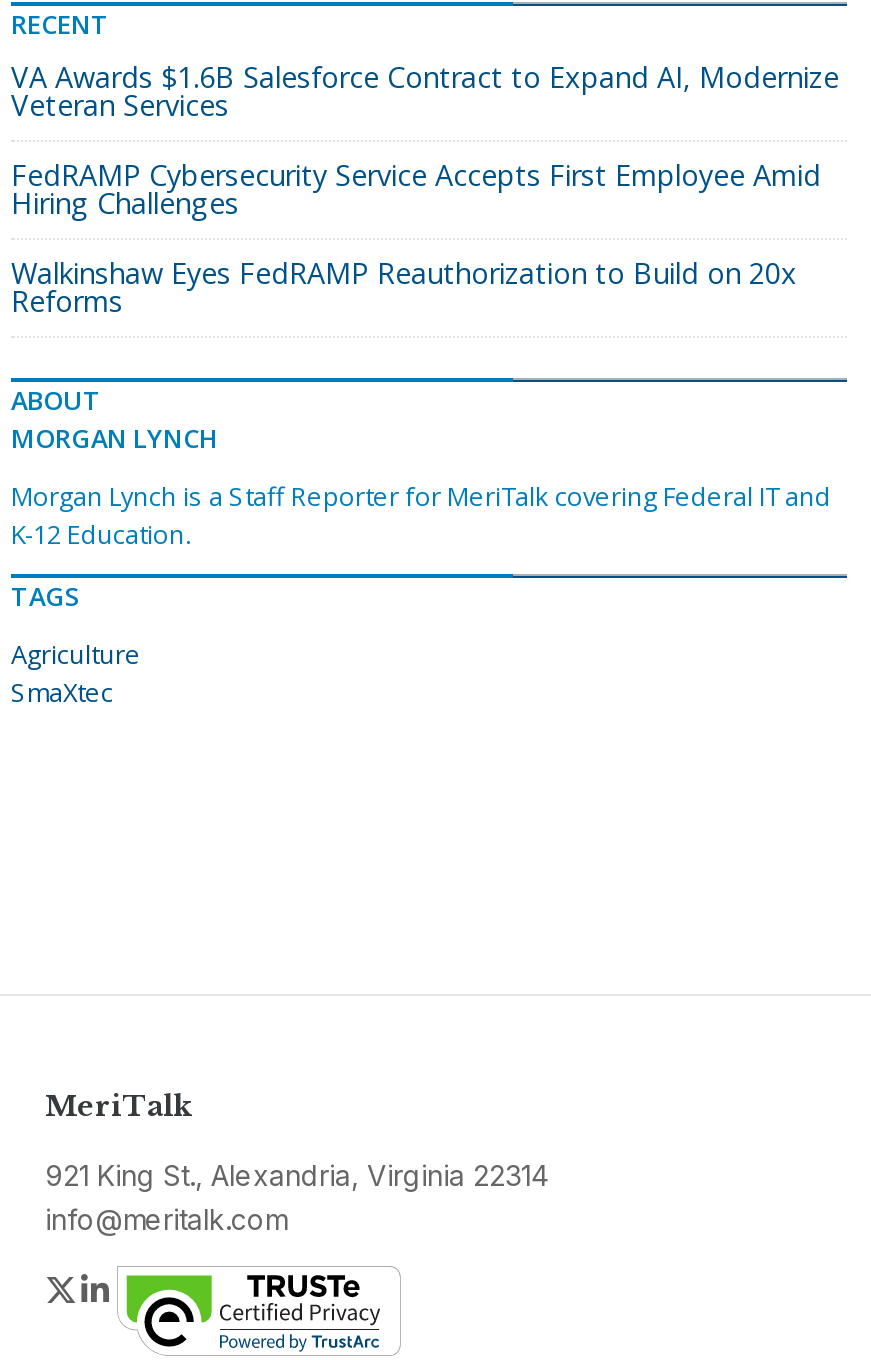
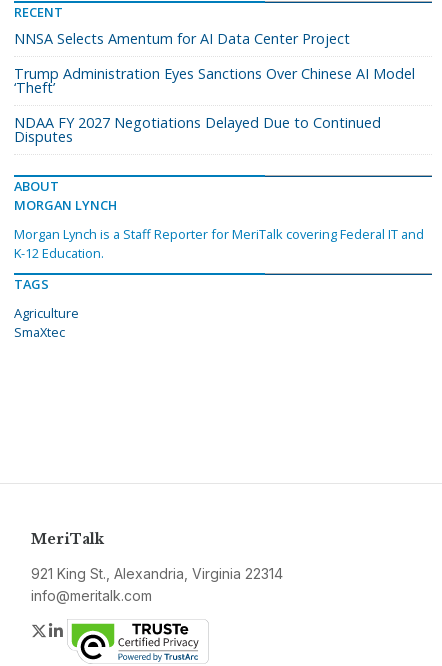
- VA Awards $1.6B Salesforce Contract to Expand AI, Modernize
- Veteran Services
+ NNSA Selects Amentum for AI Data Center Project

- FedRAMP Cybersecurity Service Accepts First Employee Amid
- Hiring Challenges
+ Trump Administration Eyes Sanctions Over Chinese AI Model
+ ‘Theft’

- Walkinshaw Eyes FedRAMP Reauthorization to Build on 20x
- Reforms
+ NDAA FY 2027 Negotiations Delayed Due to Continued
+ Disputes
